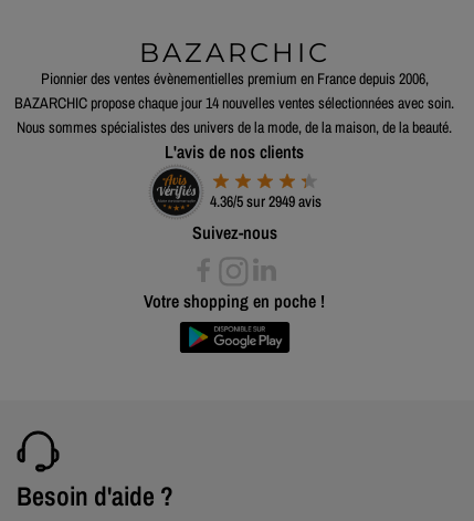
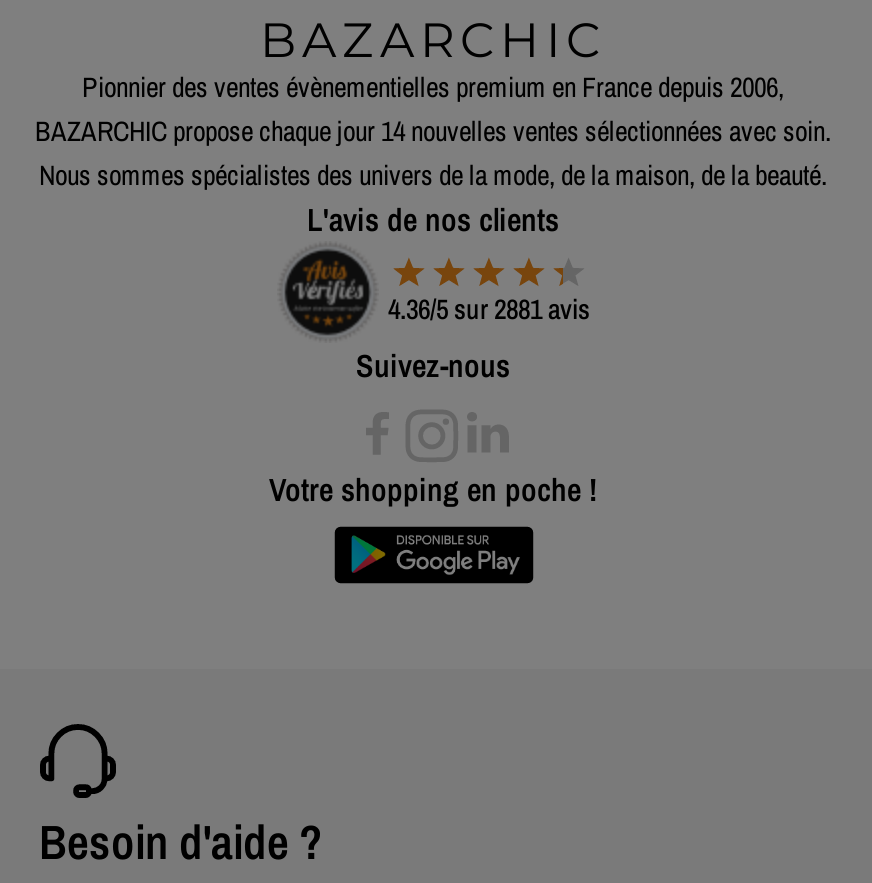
- 4.36/5 sur 2949 avis
+ 4.36/5 sur 2881 avis
